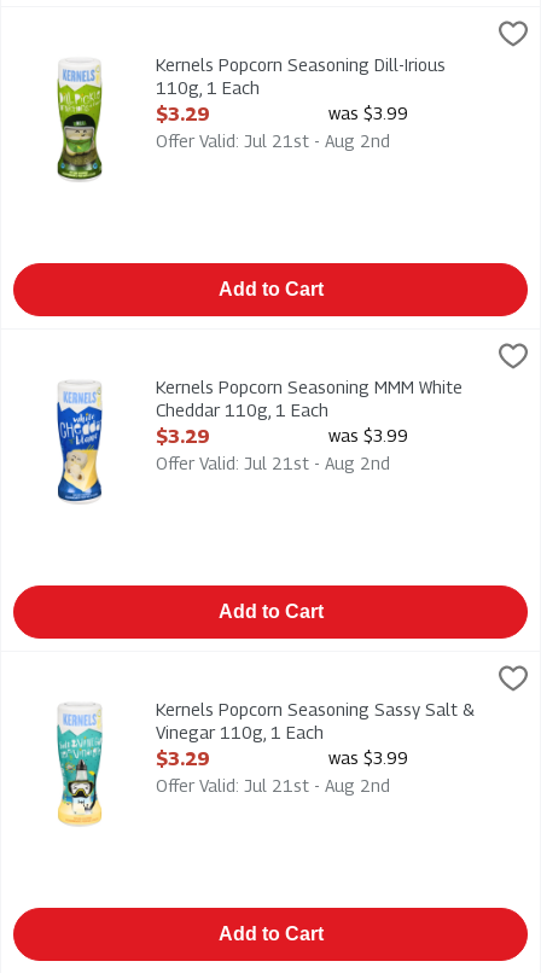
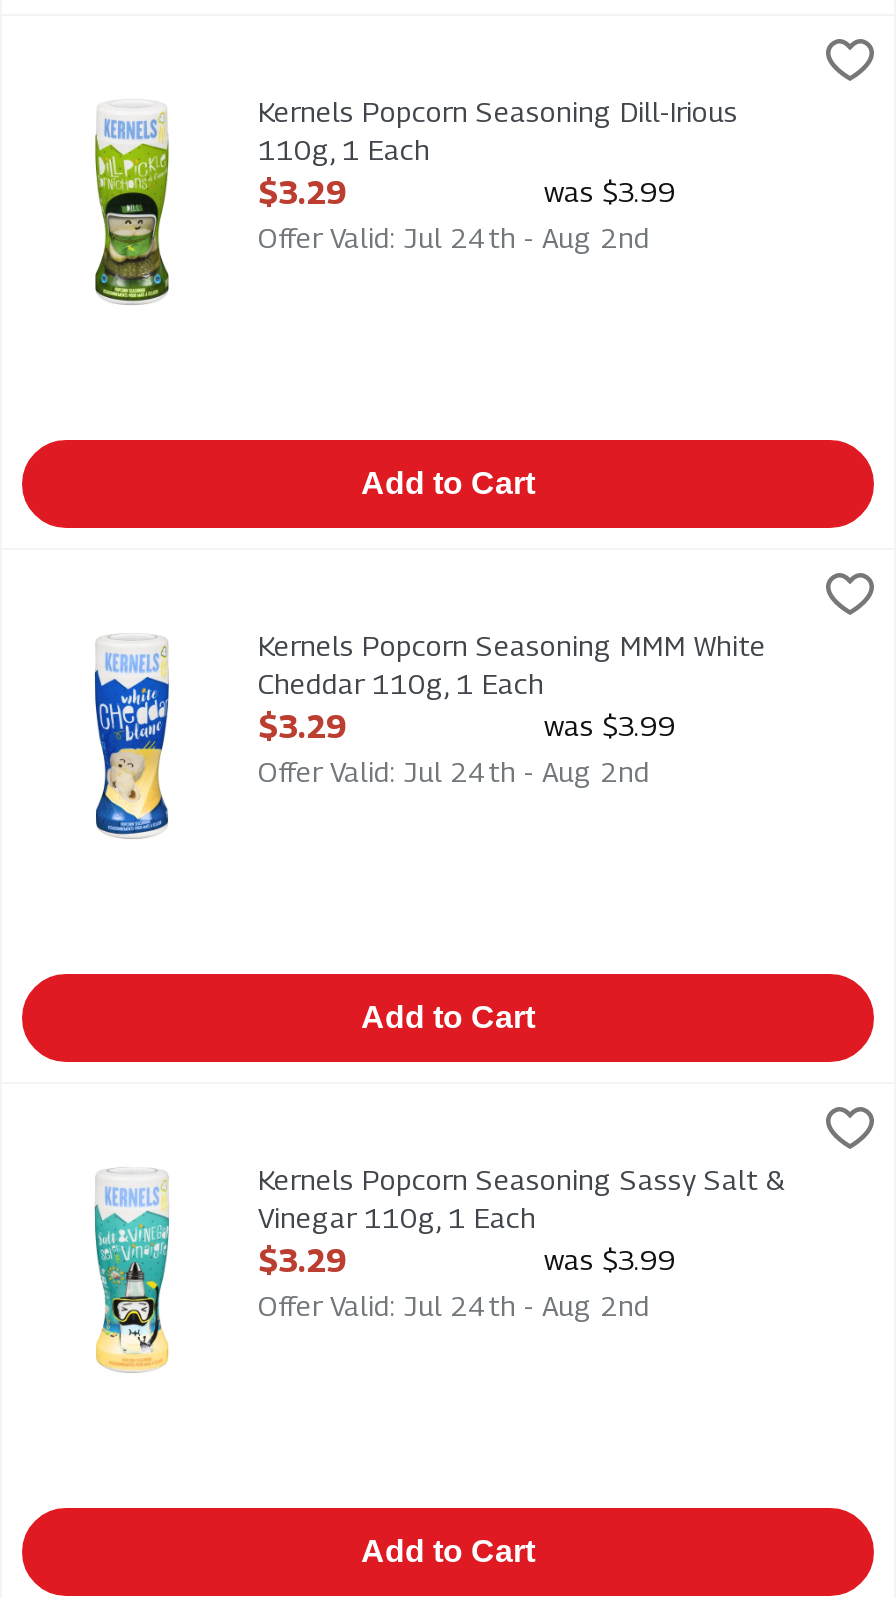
- Offer Valid: Jul 21st - Aug 2nd
+ Offer Valid: Jul 24th - Aug 2nd

- Offer Valid: Jul 21st - Aug 2nd
+ Offer Valid: Jul 24th - Aug 2nd

- Offer Valid: Jul 21st - Aug 2nd
+ Offer Valid: Jul 24th - Aug 2nd
